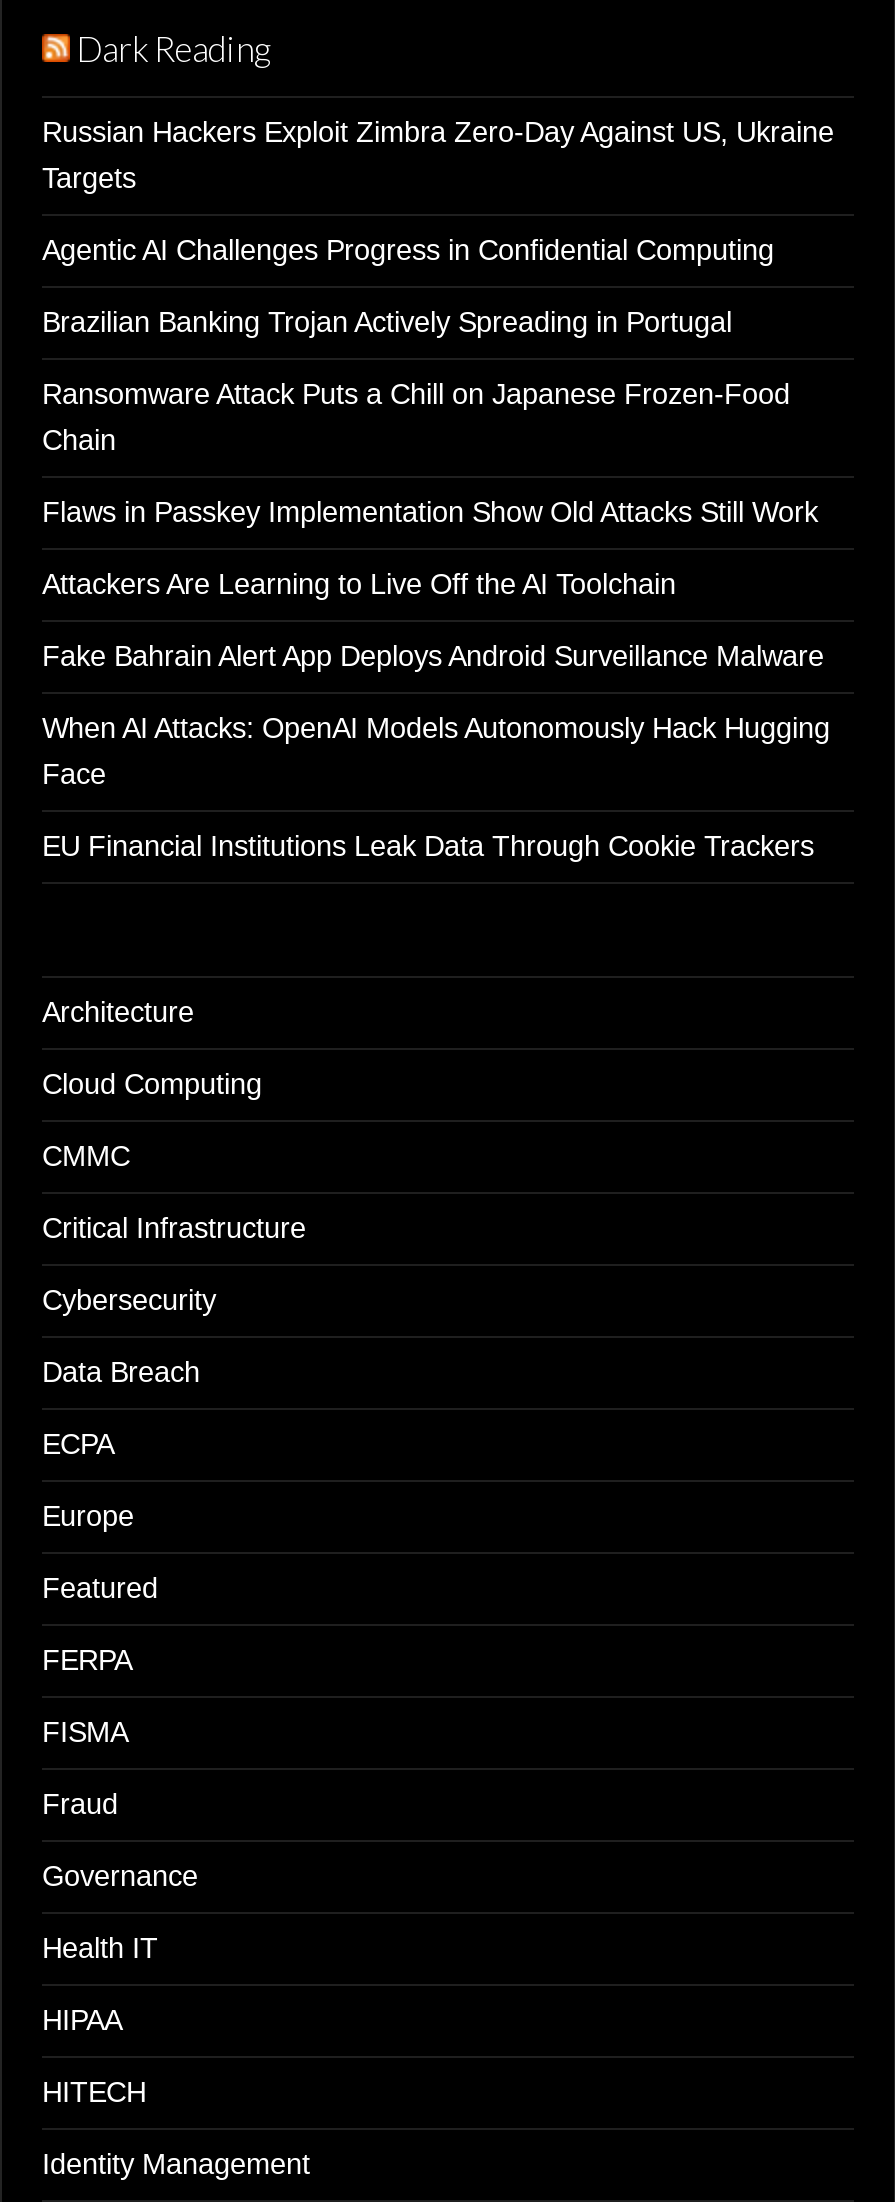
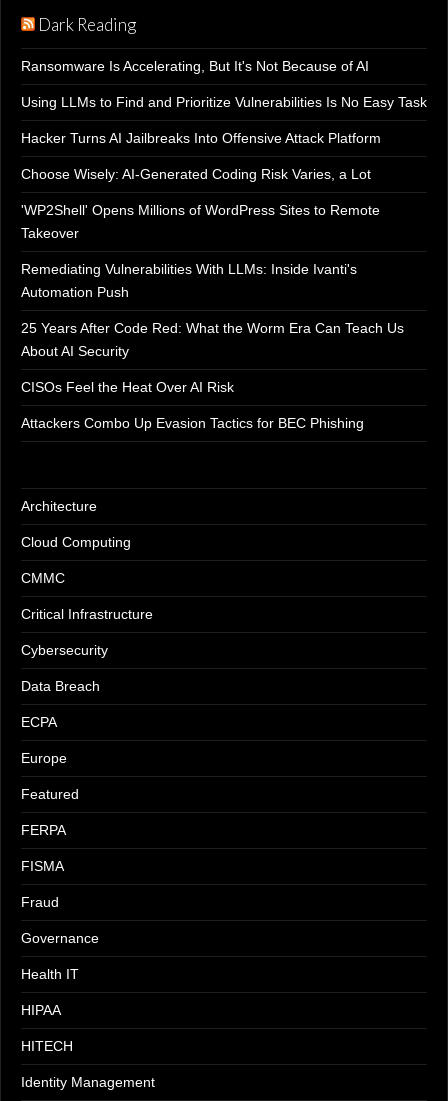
- Russian Hackers Exploit Zimbra Zero-Day Against US, Ukraine
- Targets
+ Ransomware Is Accelerating, But It's Not Because of AI

- Agentic AI Challenges Progress in Confidential Computing
+ Using LLMs to Find and Prioritize Vulnerabilities Is No Easy Task

- Brazilian Banking Trojan Actively Spreading in Portugal
+ Hacker Turns AI Jailbreaks Into Offensive Attack Platform

- Ransomware Attack Puts a Chill on Japanese Frozen-Food
- Chain
+ Choose Wisely: AI-Generated Coding Risk Varies, a Lot

- Flaws in Passkey Implementation Show Old Attacks Still Work
+ 'WP2Shell' Opens Millions of WordPress Sites to Remote
+ Takeover

- Attackers Are Learning to Live Off the AI Toolchain
+ Remediating Vulnerabilities With LLMs: Inside Ivanti's
+ Automation Push

- Fake Bahrain Alert App Deploys Android Surveillance Malware
+ 25 Years After Code Red: What the Worm Era Can Teach Us
+ About AI Security

- When AI Attacks: OpenAI Models Autonomously Hack Hugging
- Face
+ CISOs Feel the Heat Over AI Risk

- EU Financial Institutions Leak Data Through Cookie Trackers
+ Attackers Combo Up Evasion Tactics for BEC Phishing
